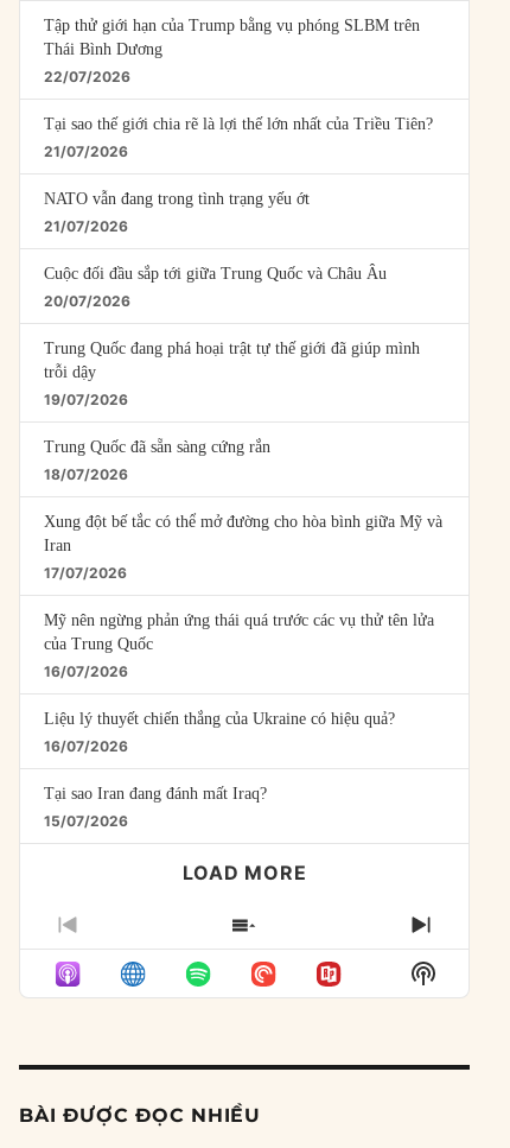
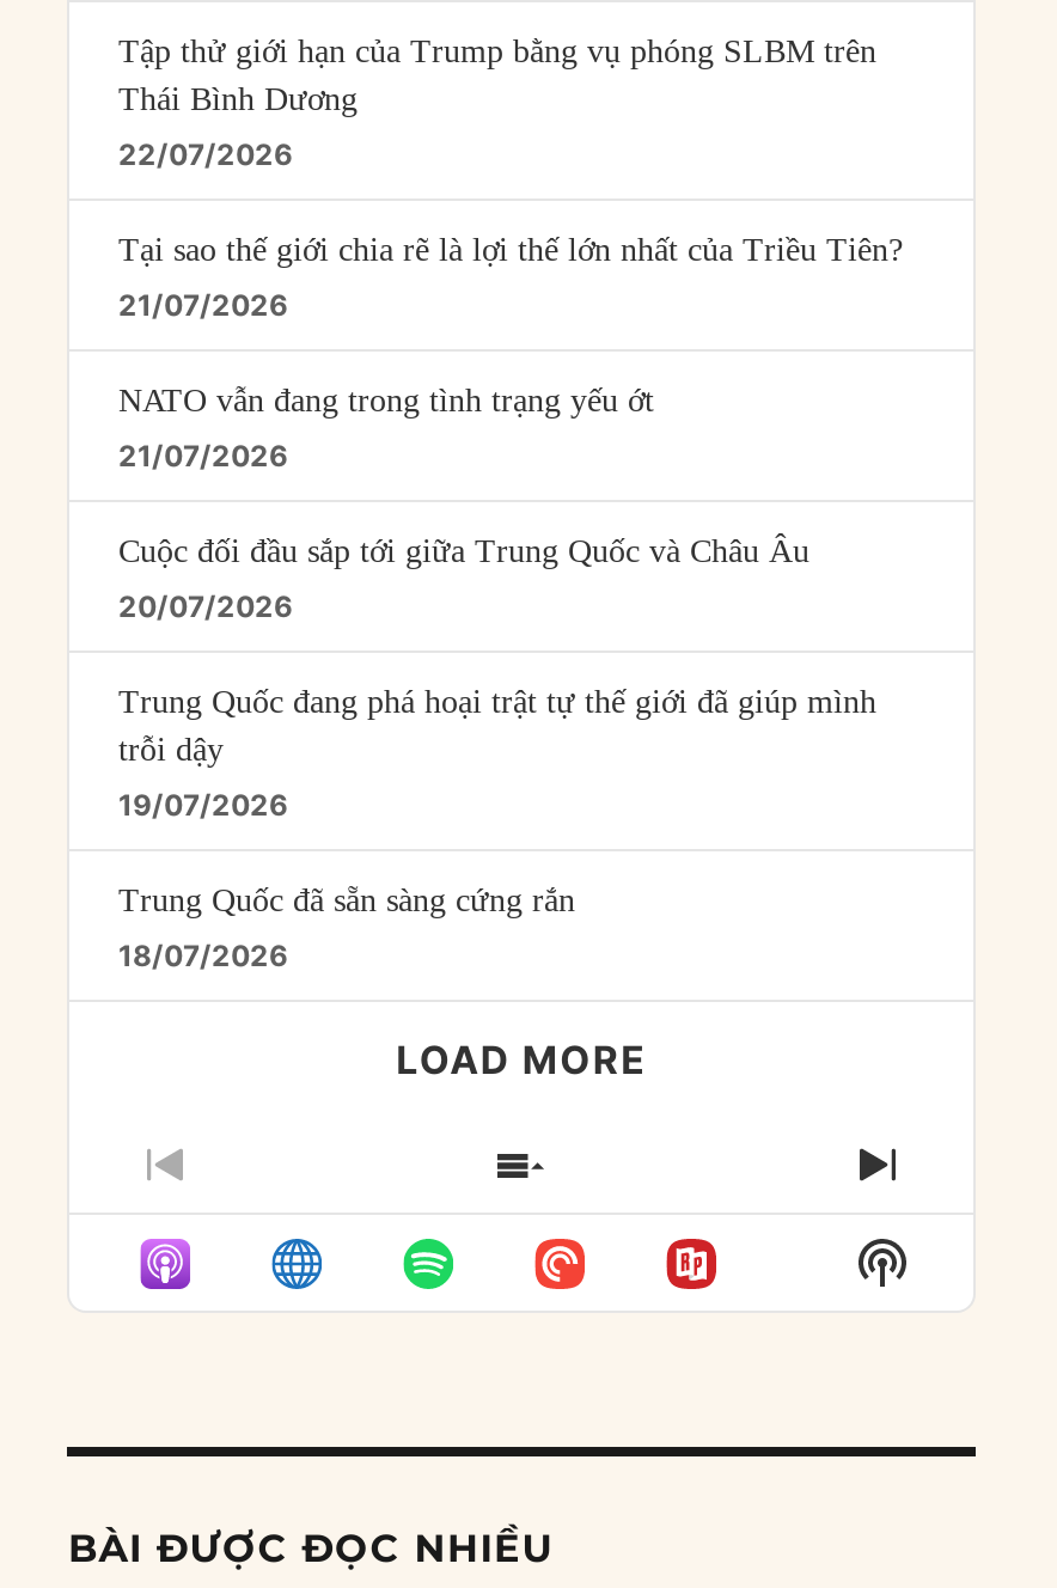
- Xung đột bế tắc có thể mở đường cho hòa bình giữa Mỹ và
- Iran
- 17/07/2026
- Mỹ nên ngừng phản ứng thái quá trước các vụ thử tên lửa
- của Trung Quốc
- 16/07/2026
- Liệu lý thuyết chiến thắng của Ukraine có hiệu quả?
- 16/07/2026
- Tại sao Iran đang đánh mất Iraq?
- 15/07/2026
